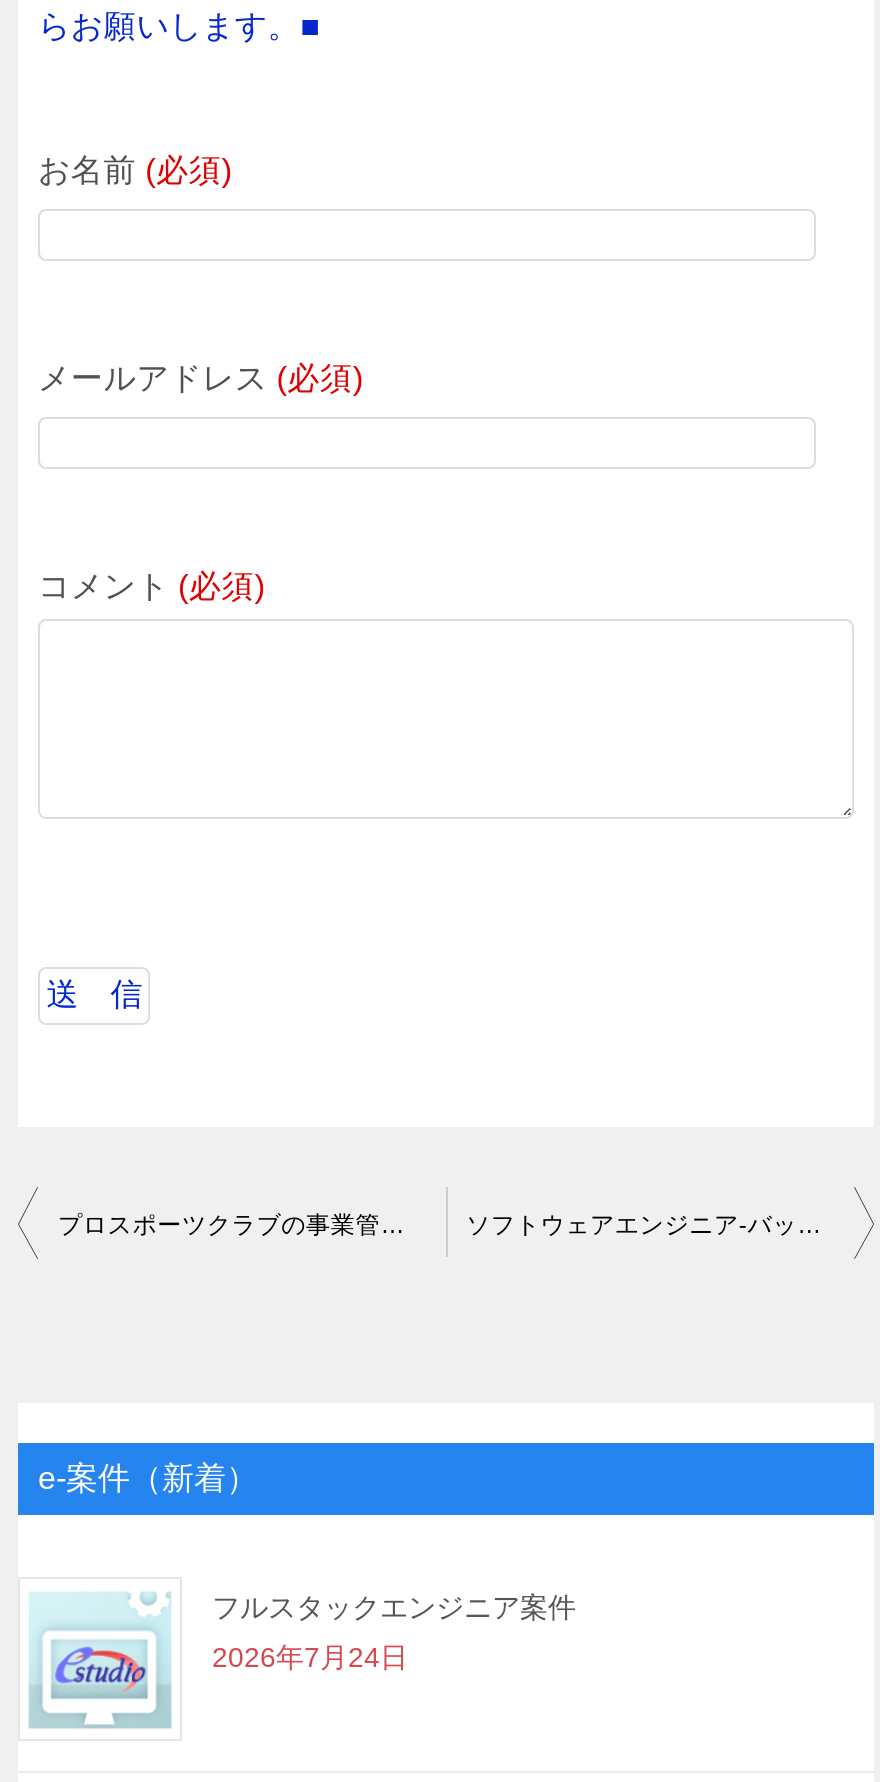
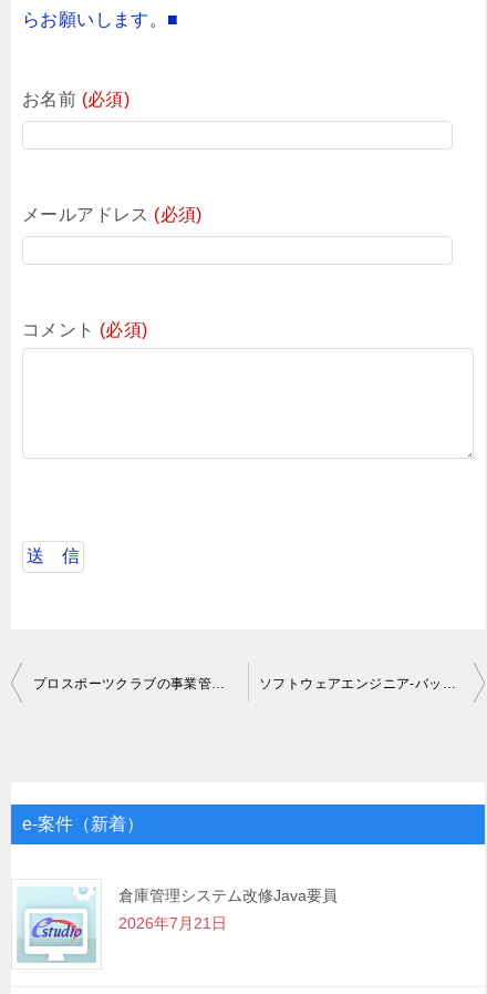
- フルスタックエンジニア案件
- 2026年7月24日
+ 倉庫管理システム改修Java要員
+ 2026年7月21日
